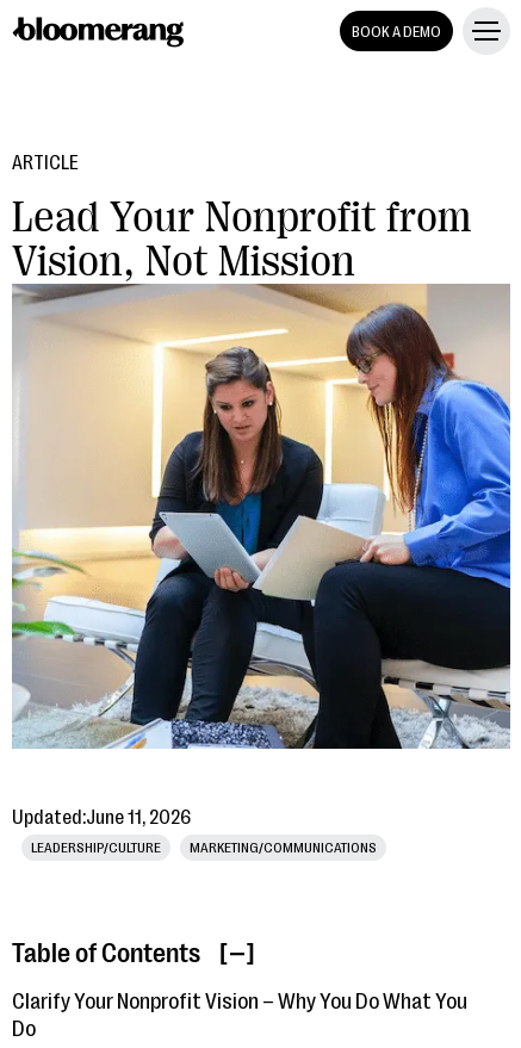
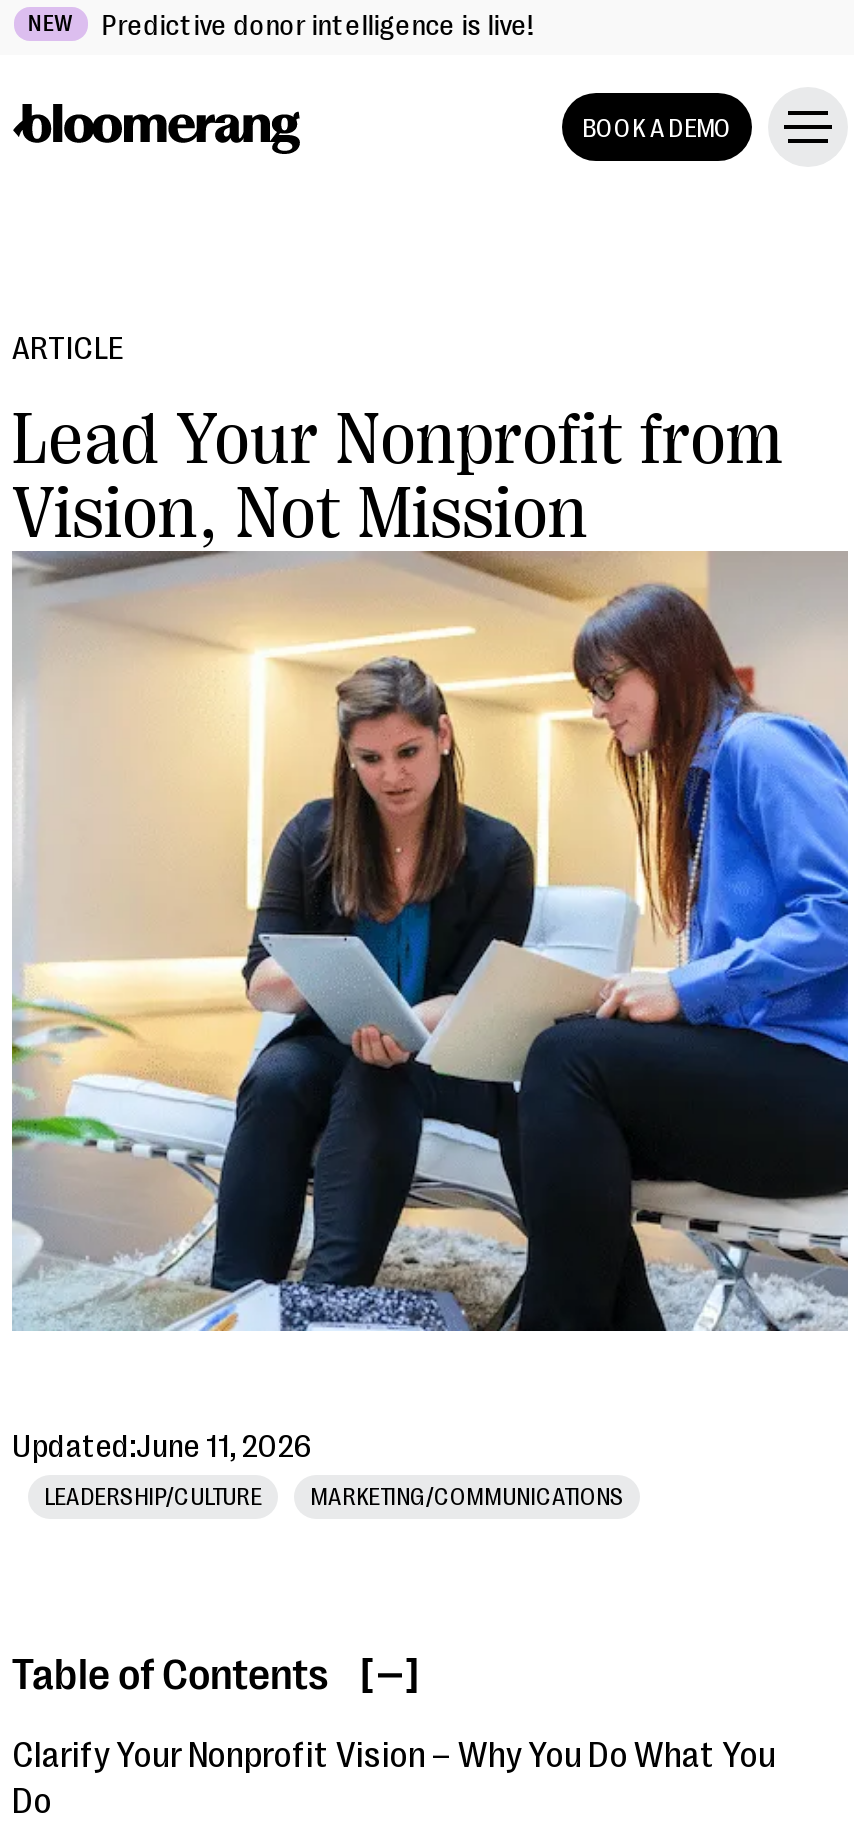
+ NEW
+ Predictive donor intelligence is live!
